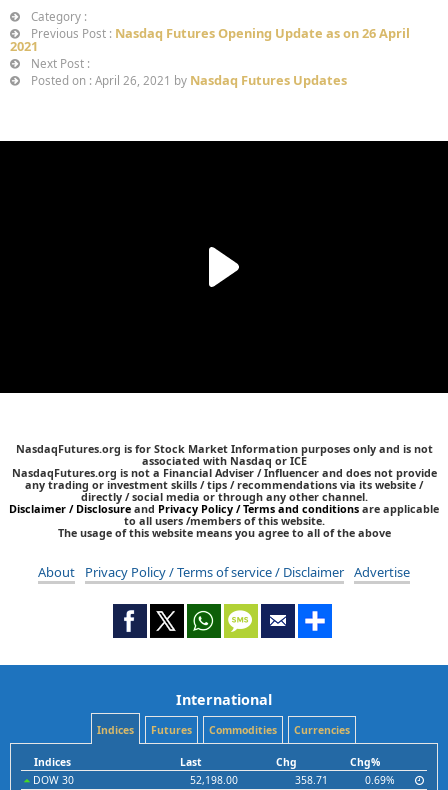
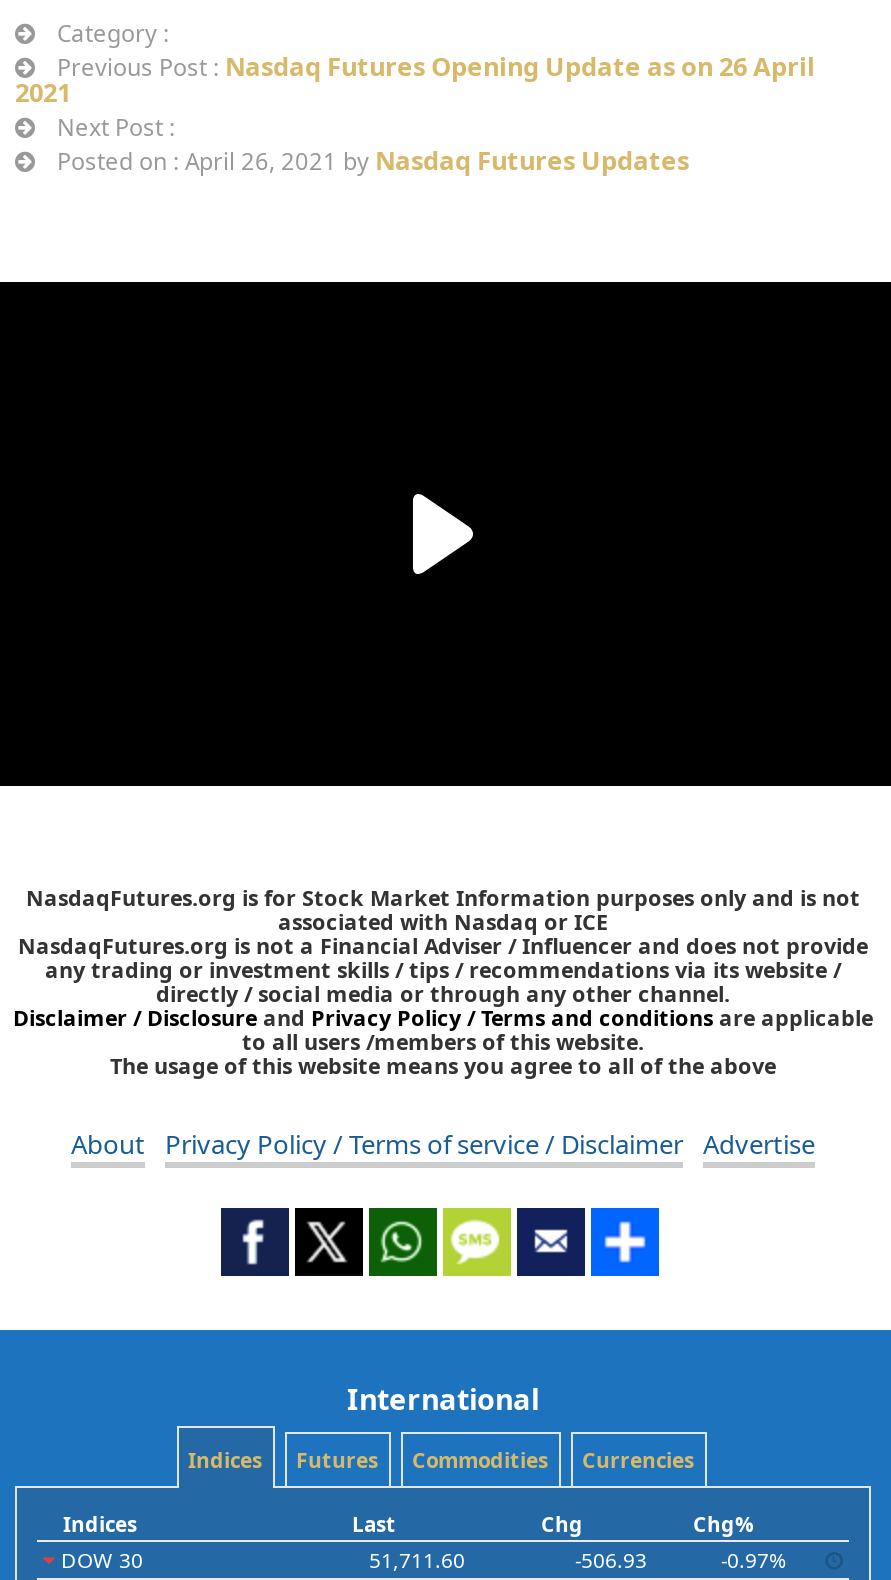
- 52,198.00
+ 51,711.60

- 358.71
+ -506.93

- 0.69%
+ -0.97%
